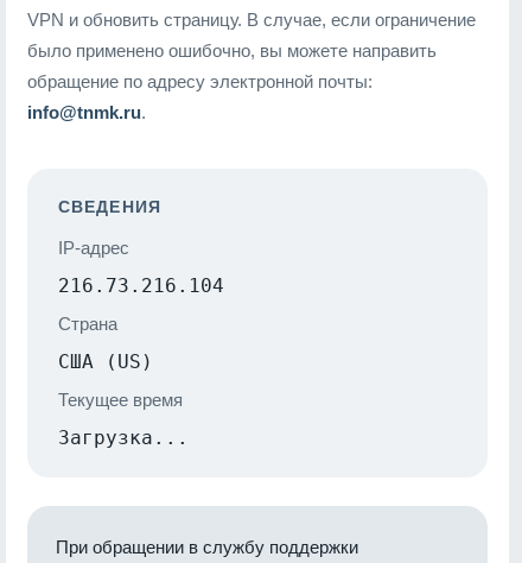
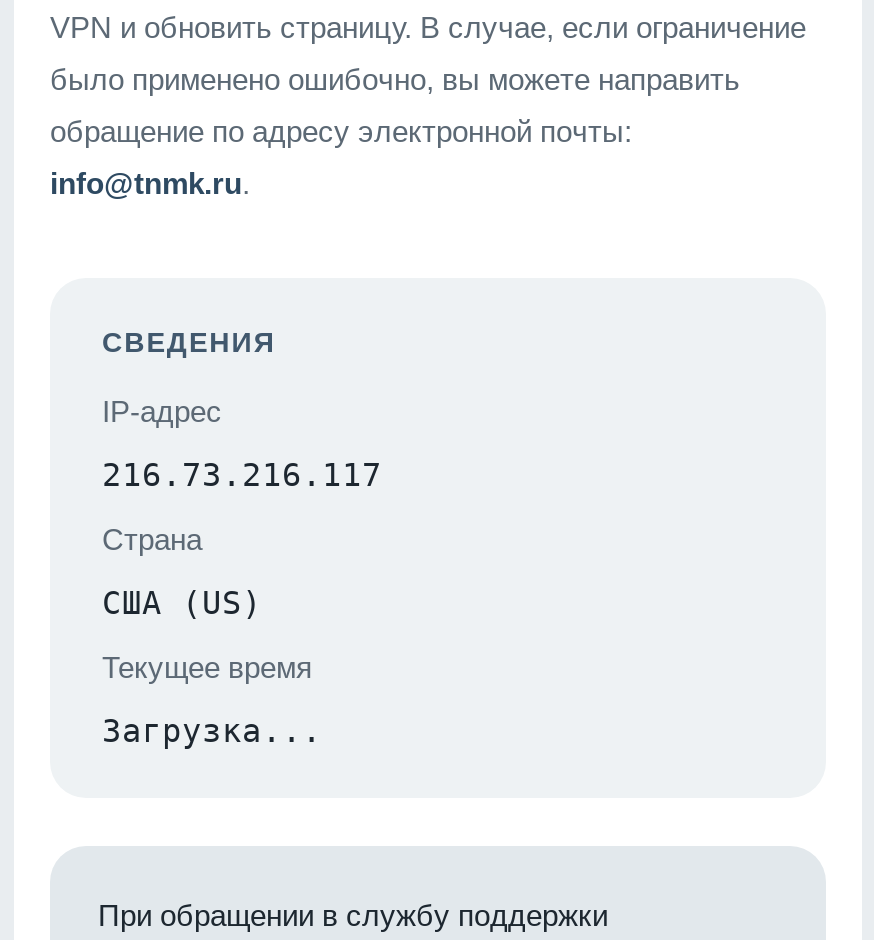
- 216.73.216.104
+ 216.73.216.117
